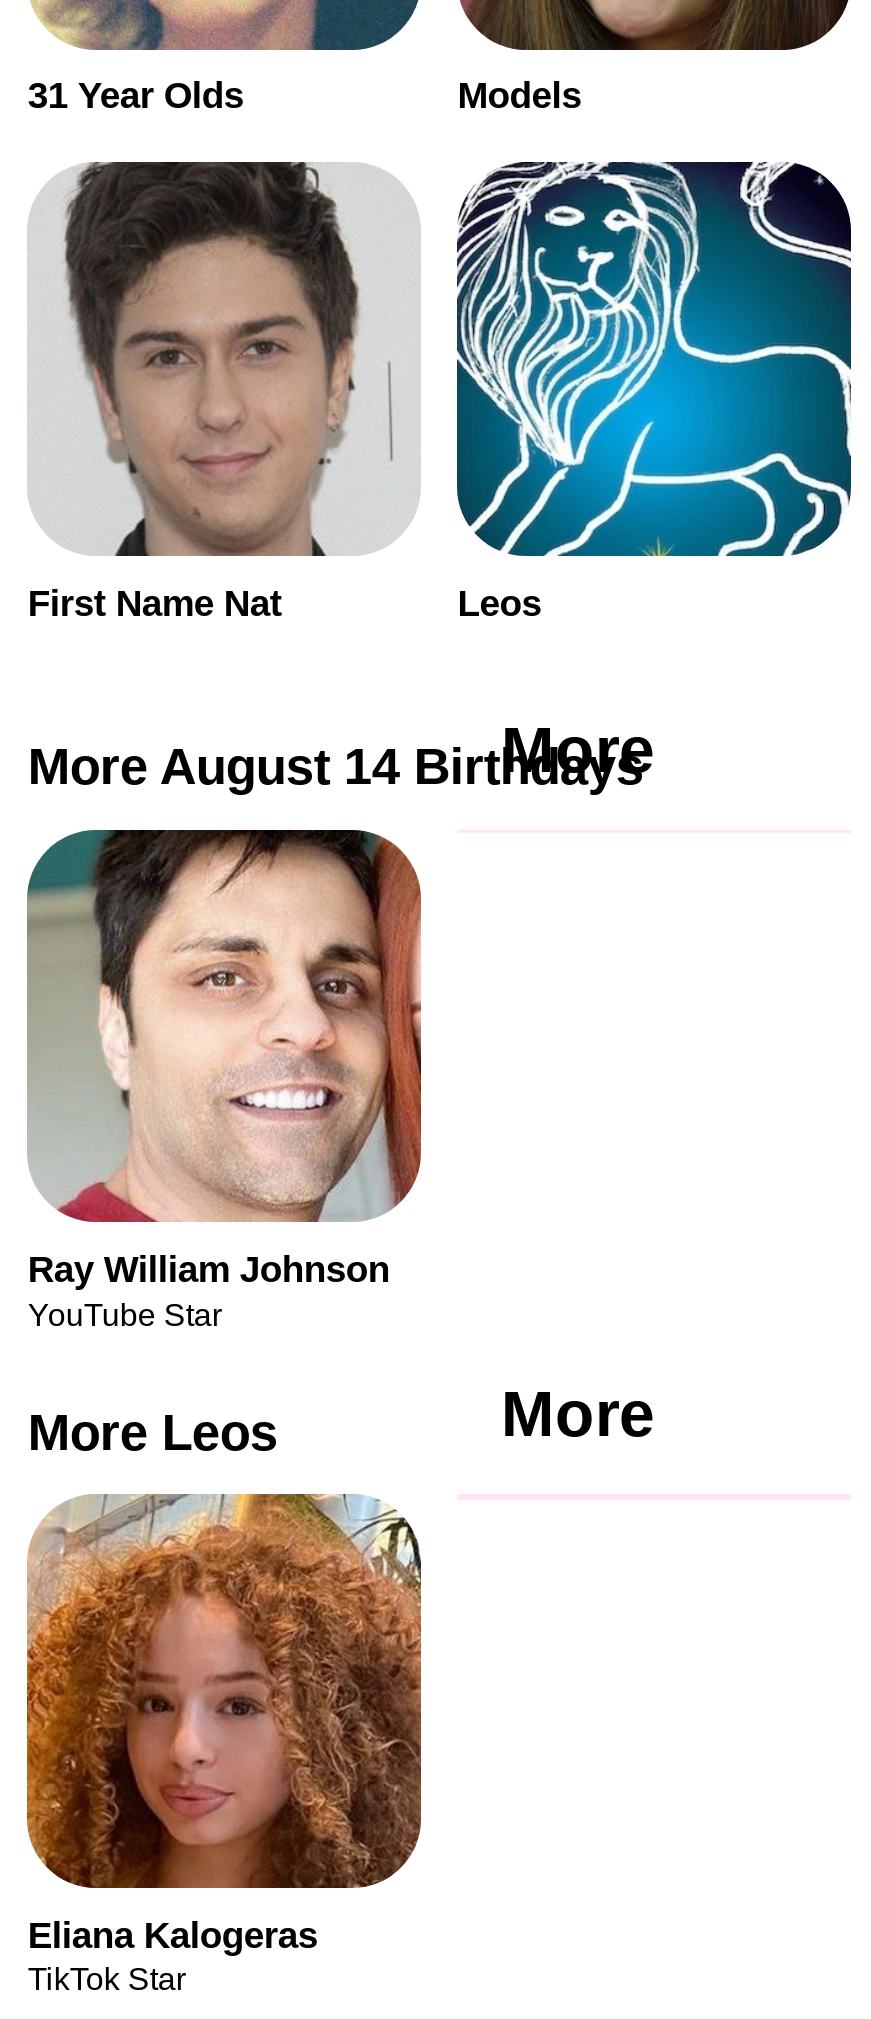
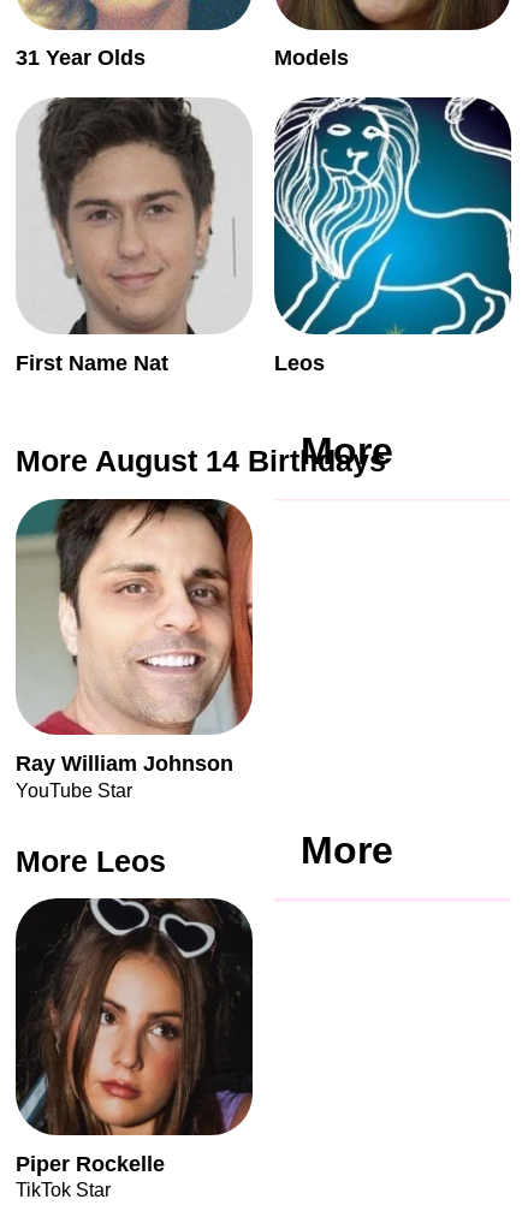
- [image]
- Eliana Kalogeras
+ [image]
+ Piper Rockelle
